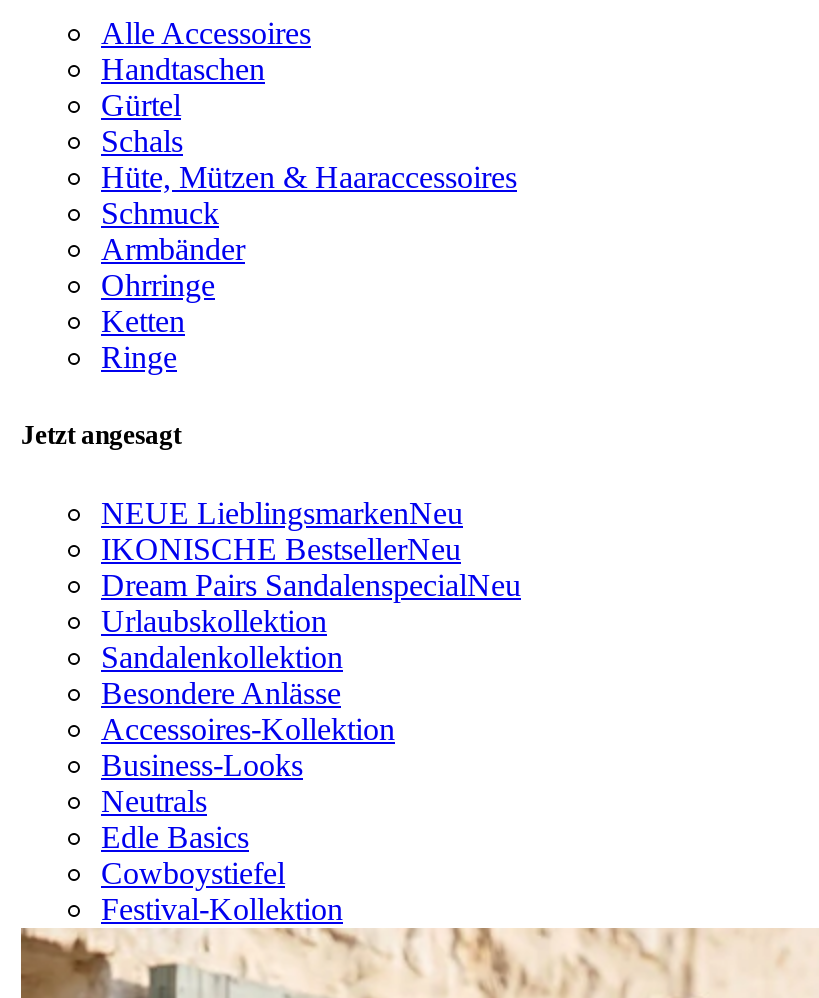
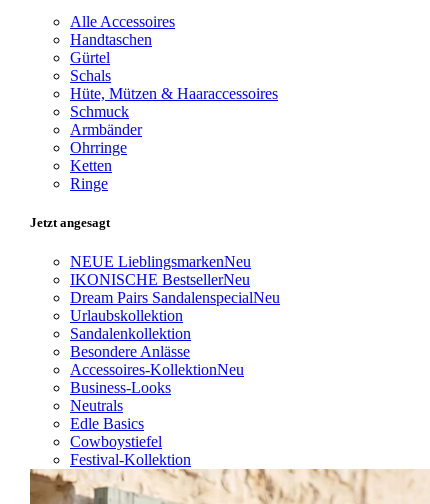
- Accessoires-Kollektion
+ Accessoires-KollektionNeu
